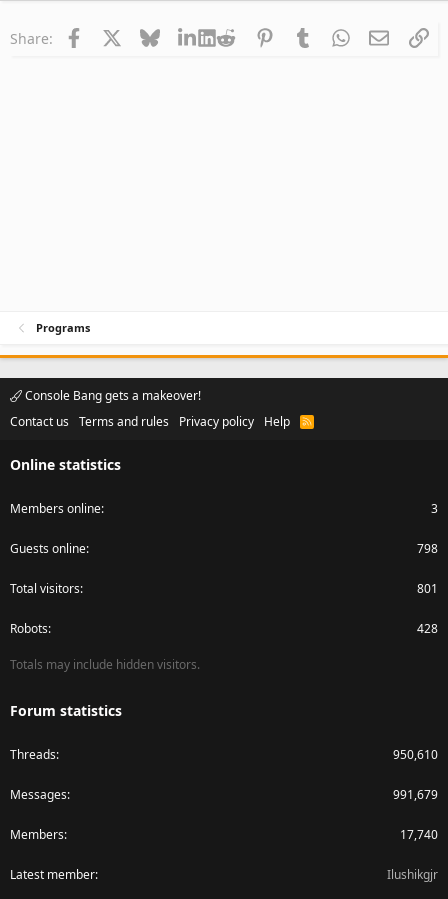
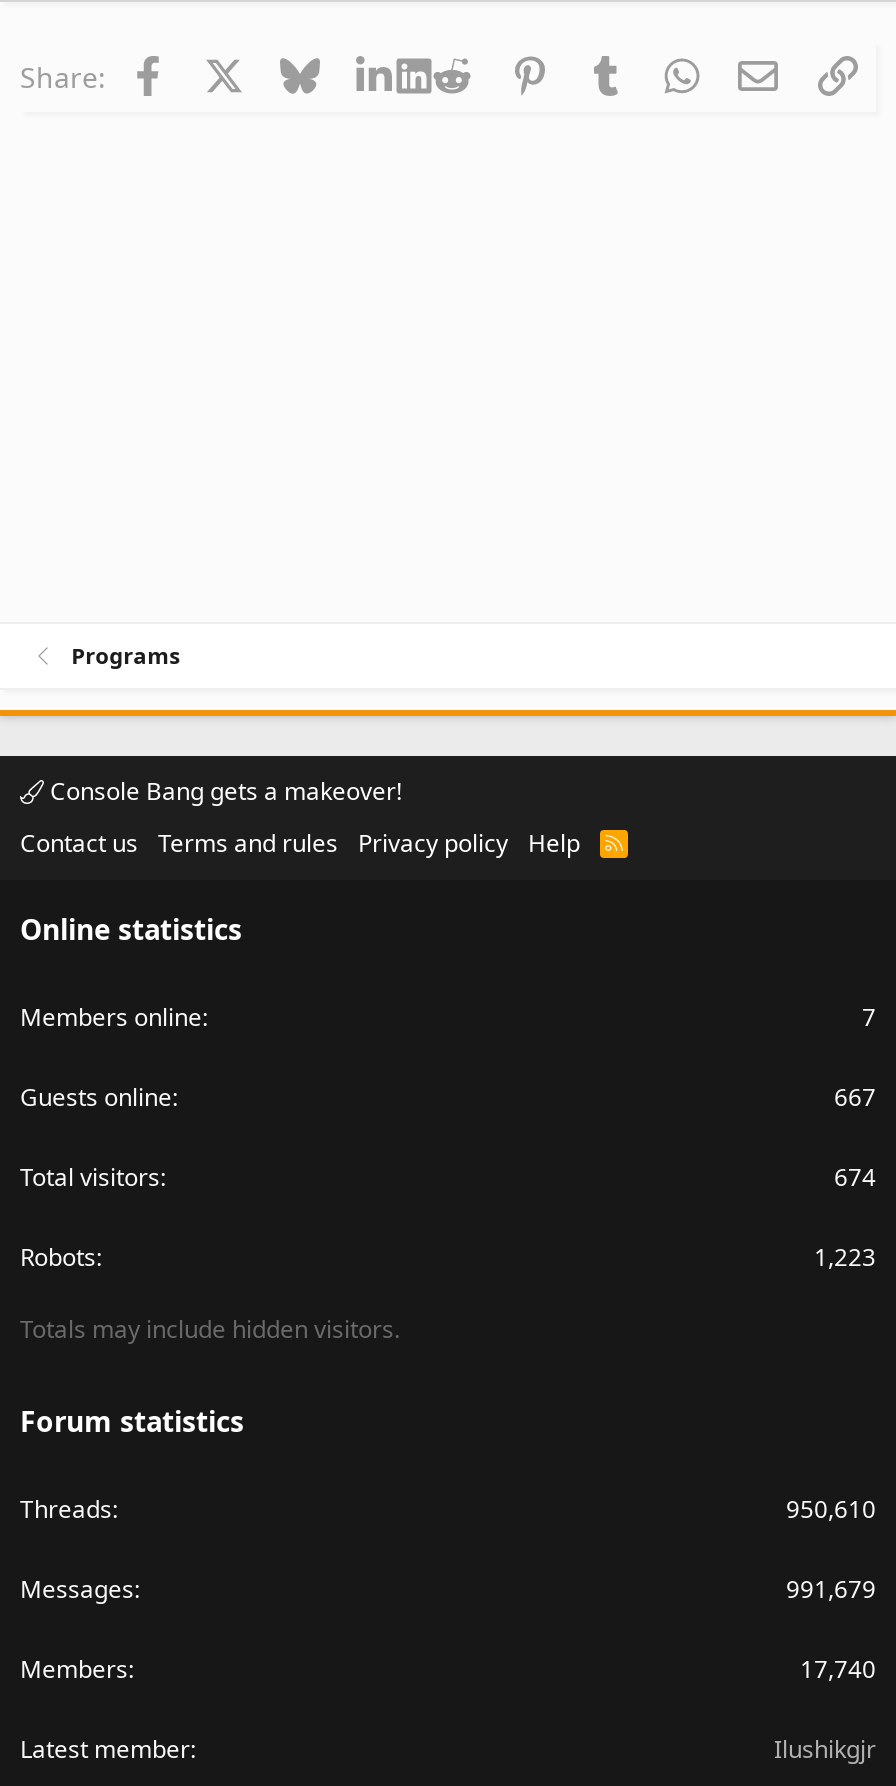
- 3
+ 7

- 798
+ 667

- 801
+ 674

- 428
+ 1,223
